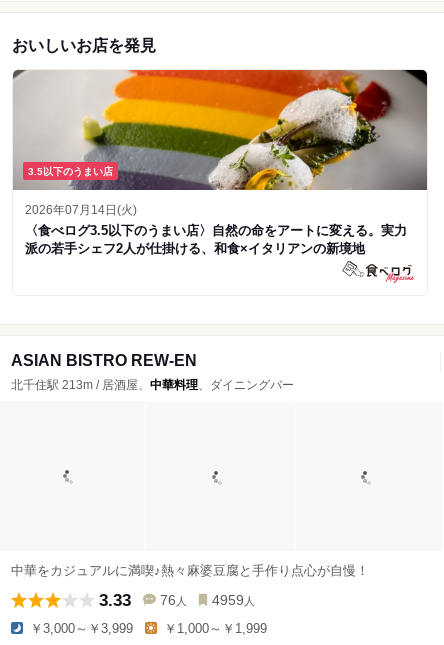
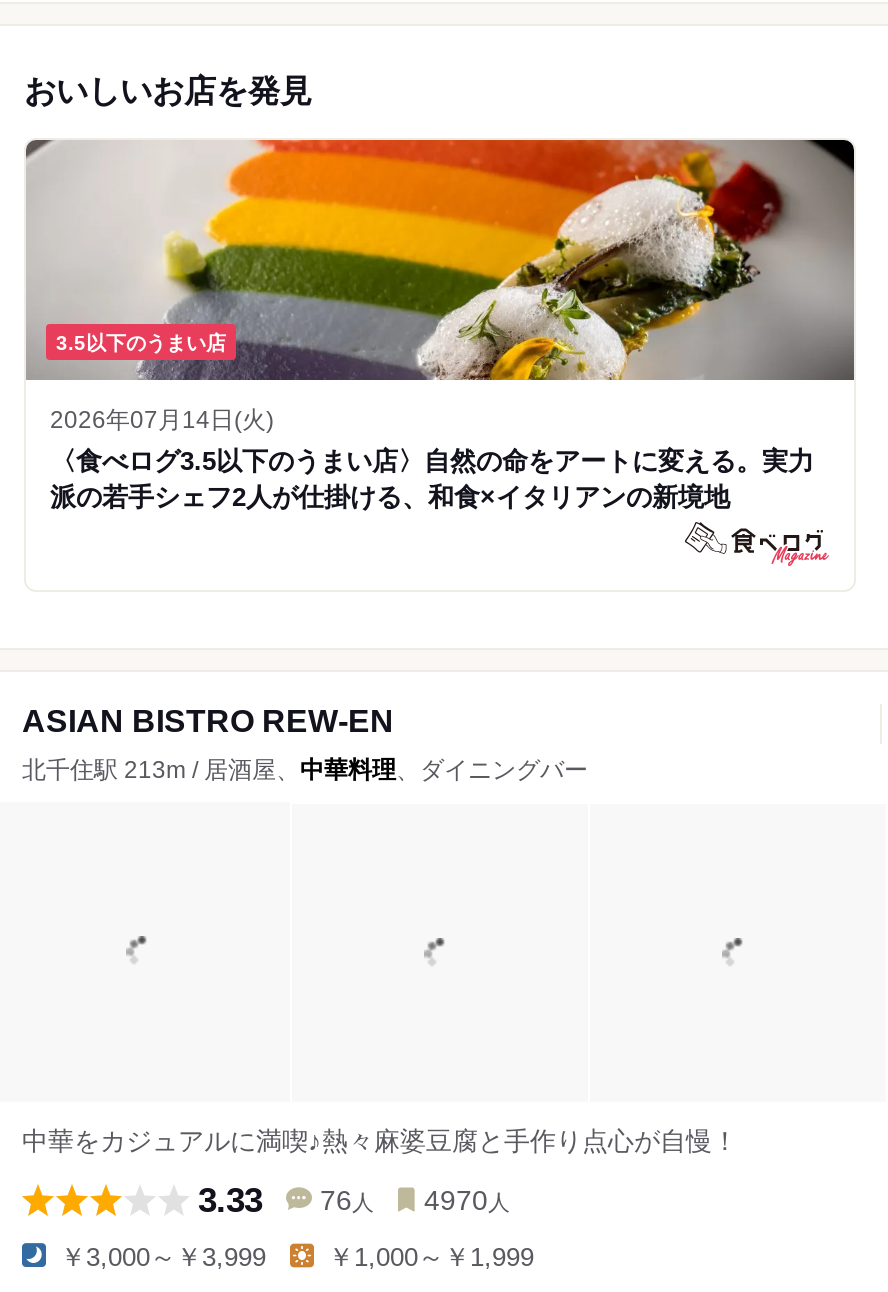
- 3.33 76人 4959人
+ 3.33 76人 4970人
